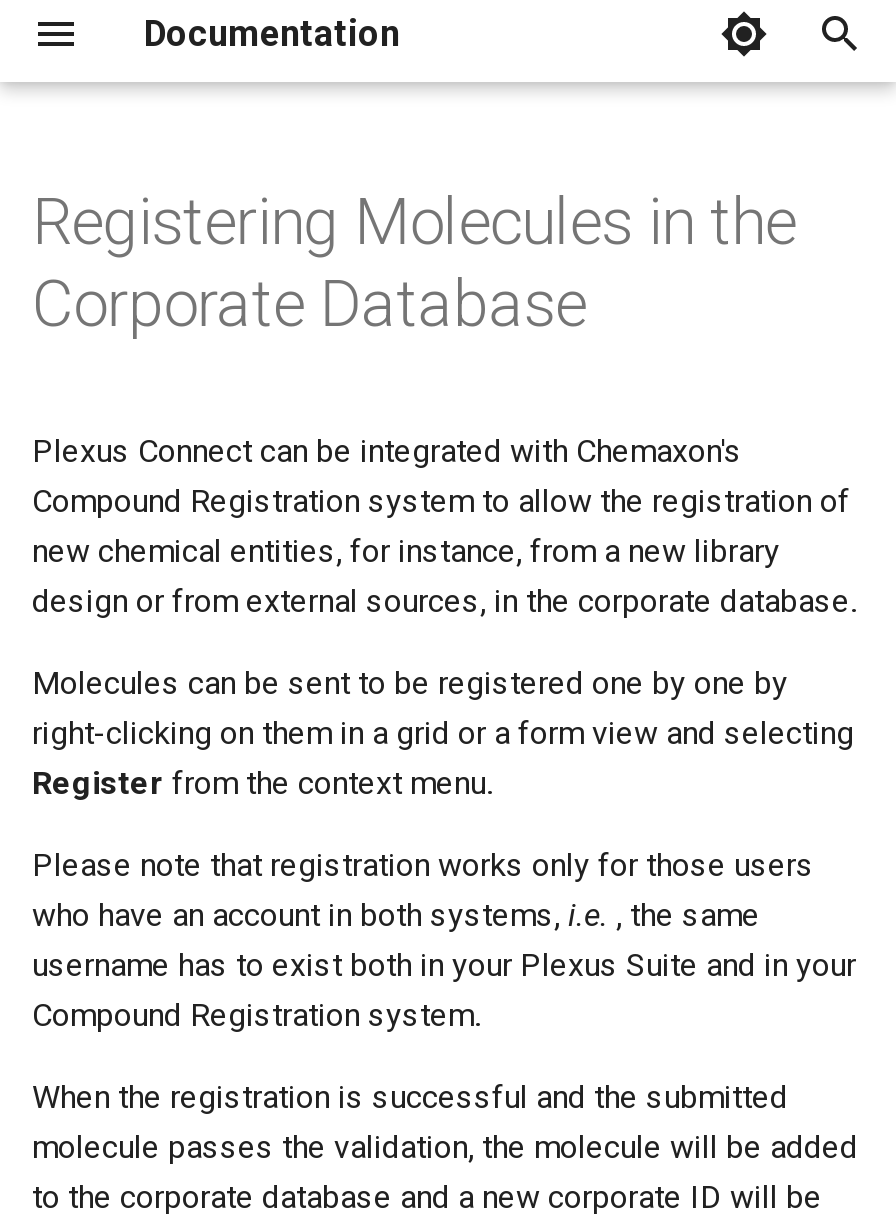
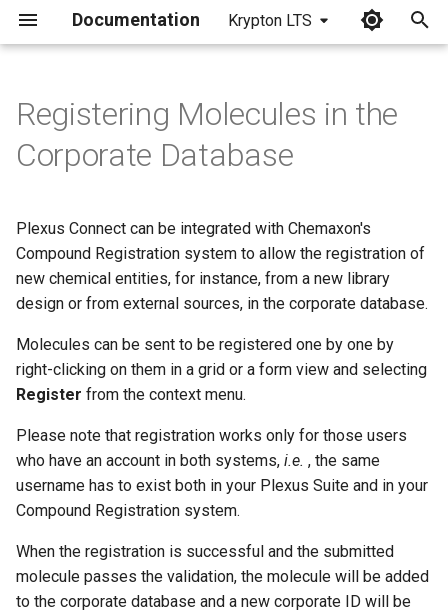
+ Krypton LTS
